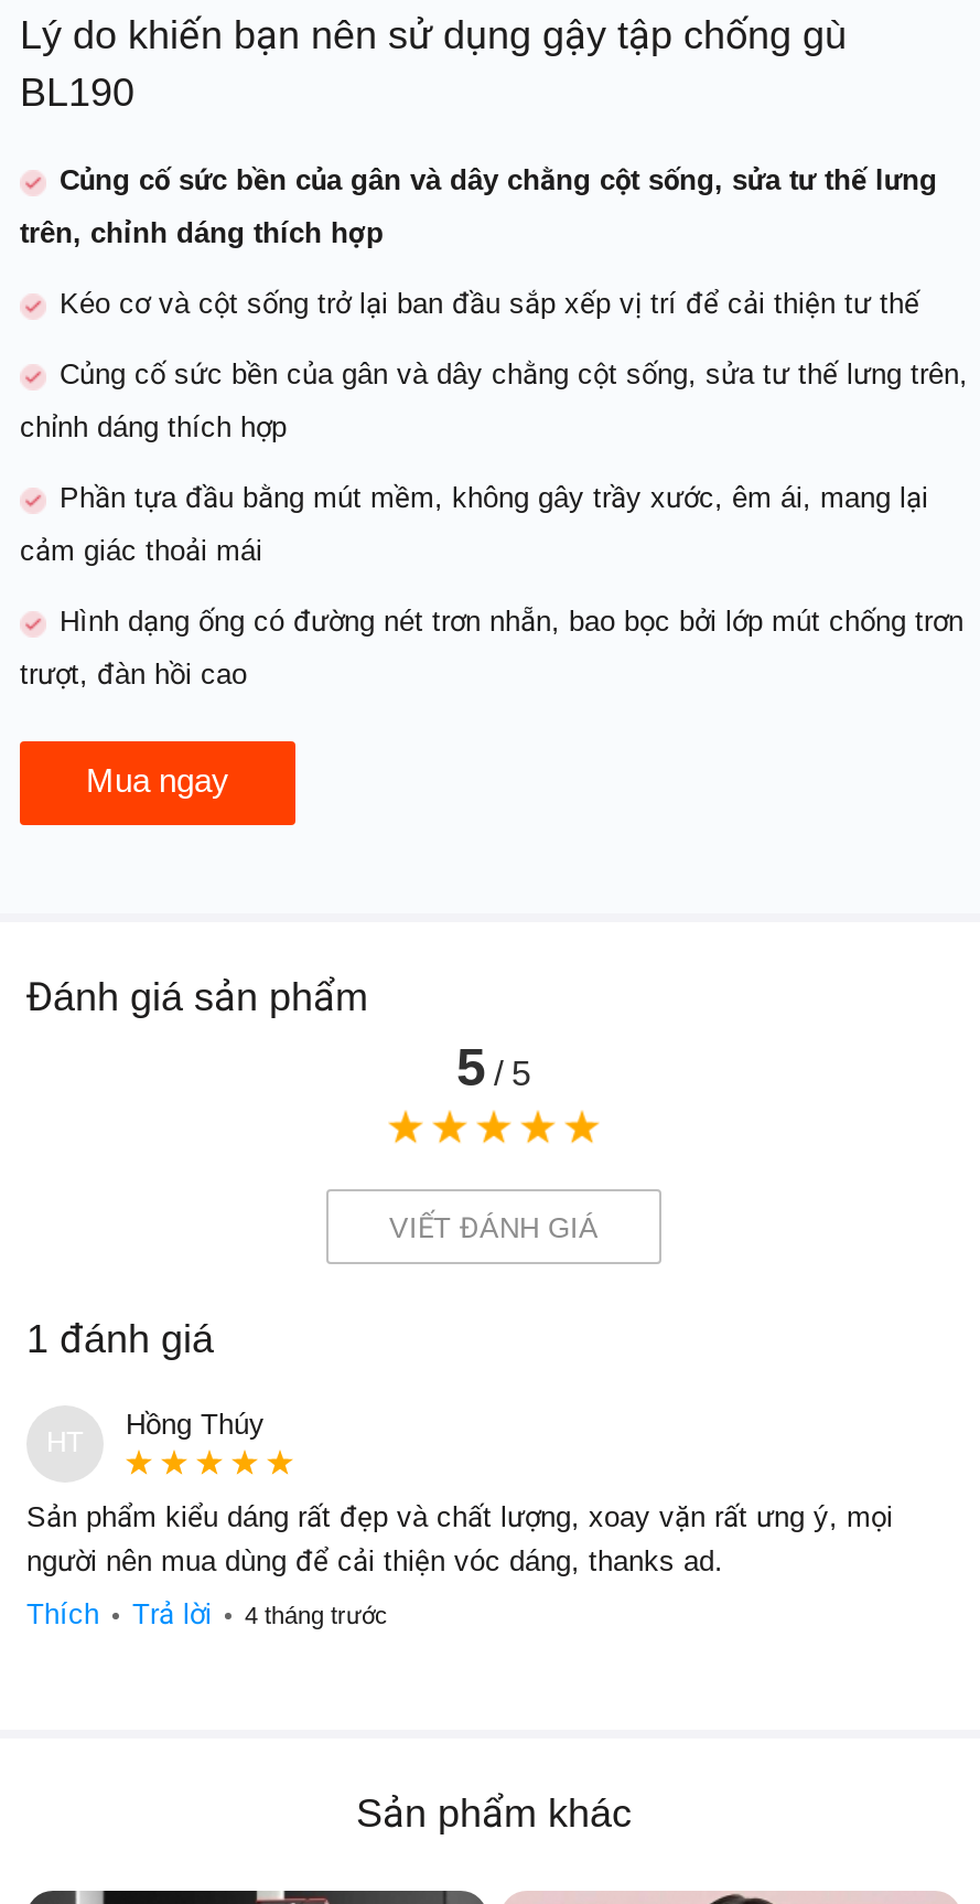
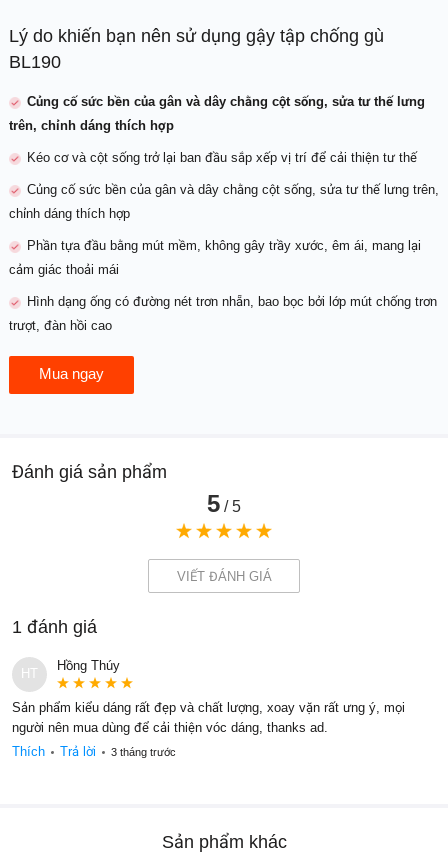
- Thích Trả lời 4 tháng trước
+ Thích Trả lời 3 tháng trước
